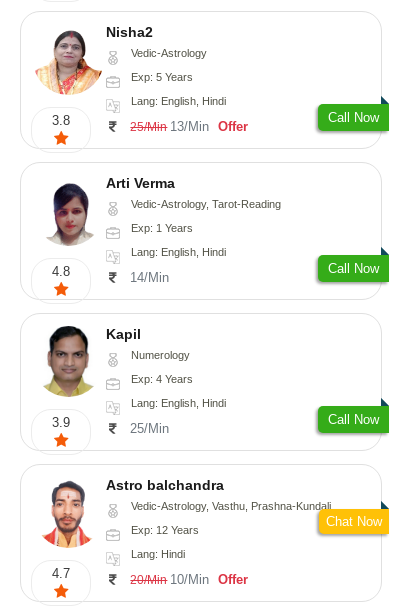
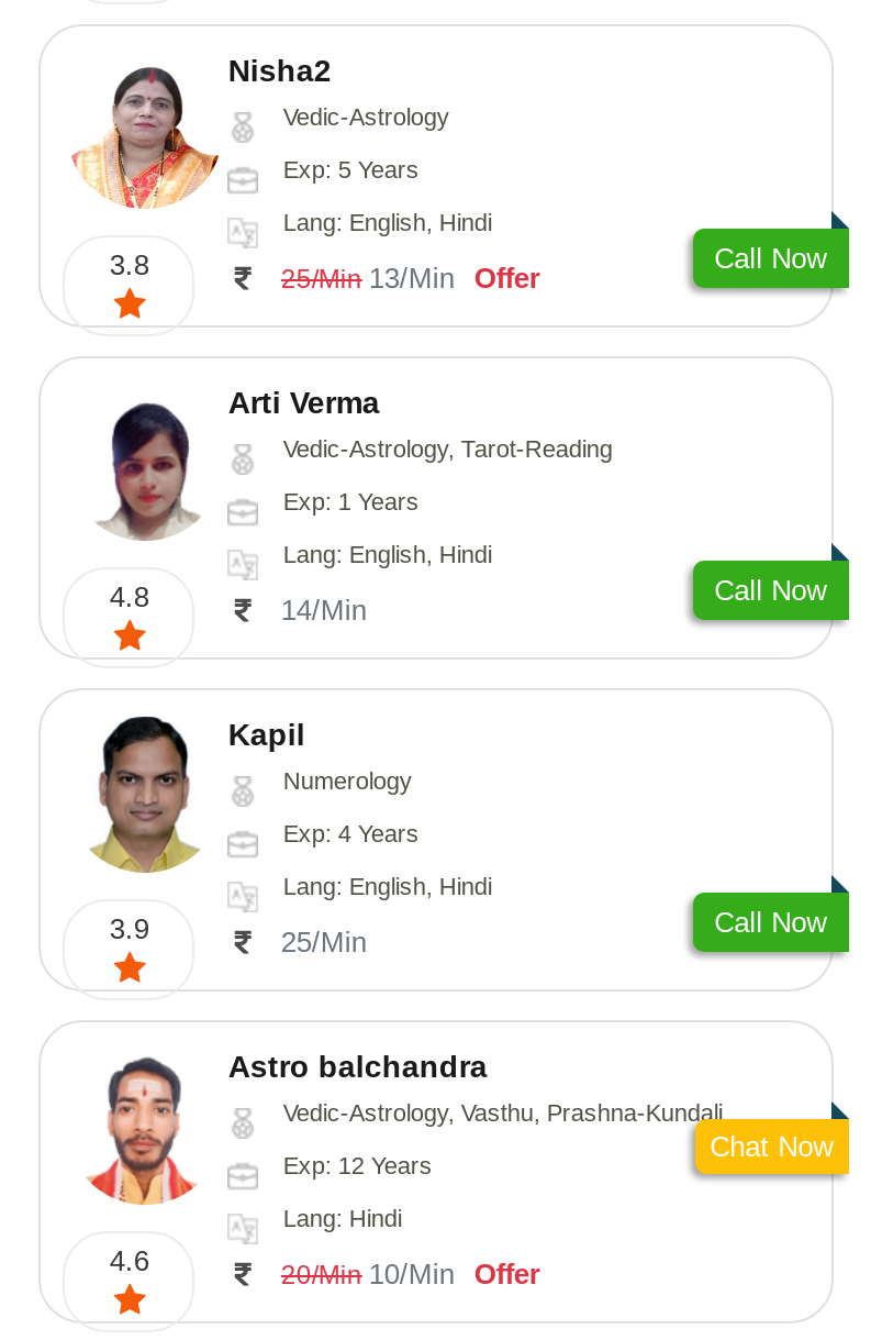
- 4.7
+ 4.6
